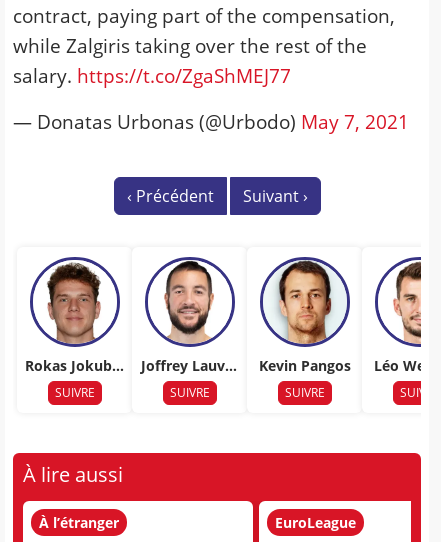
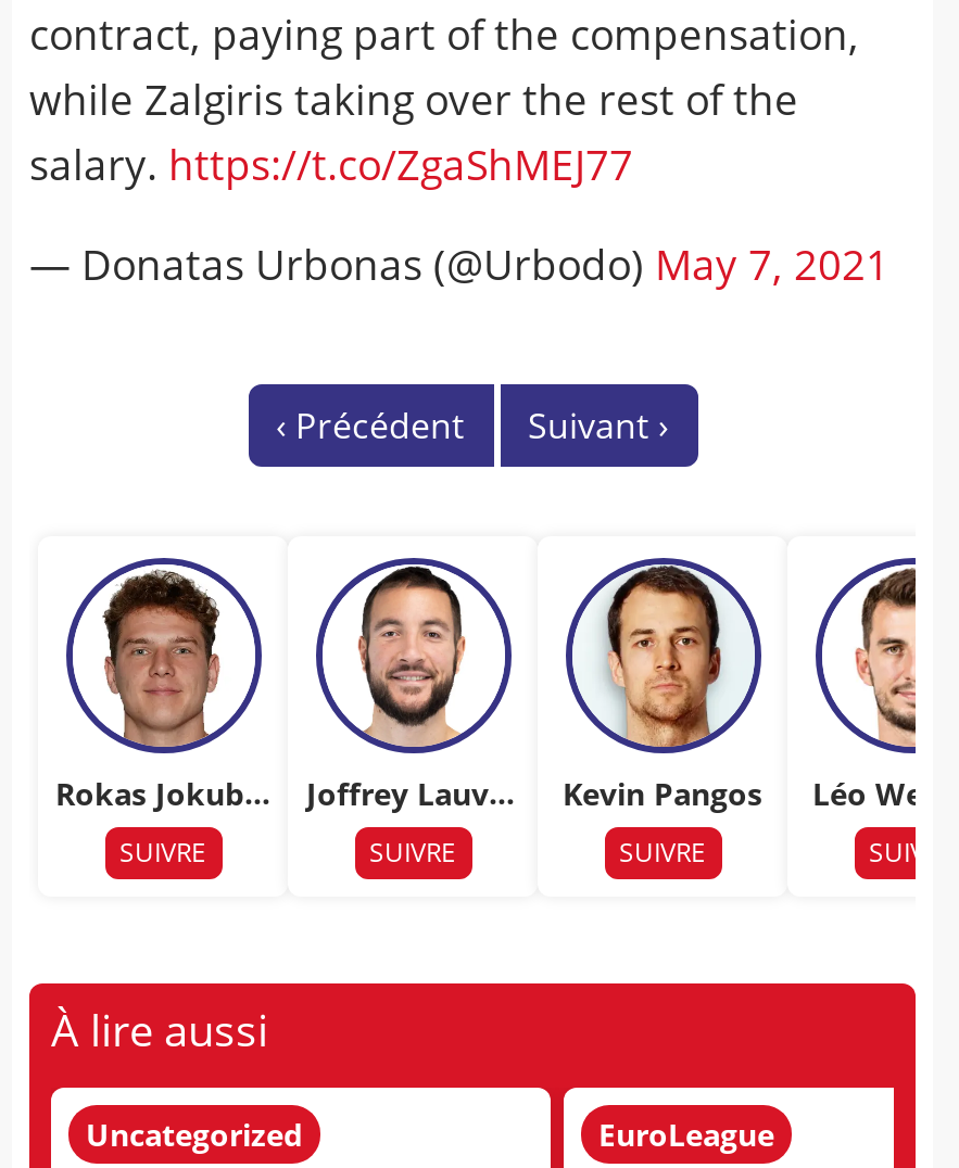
- À l’étranger
+ Uncategorized
